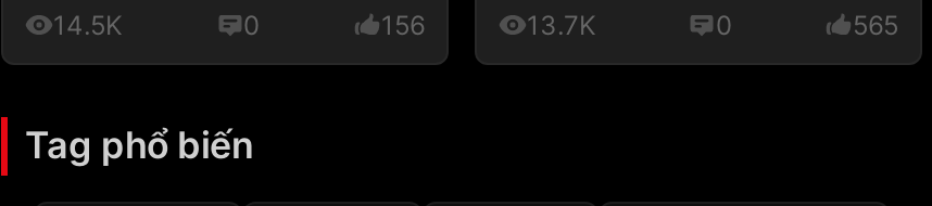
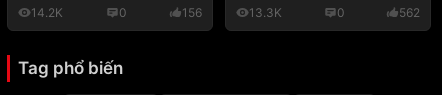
- 14.5K
+ 14.2K

- 13.7K
+ 13.3K

- 565
+ 562
